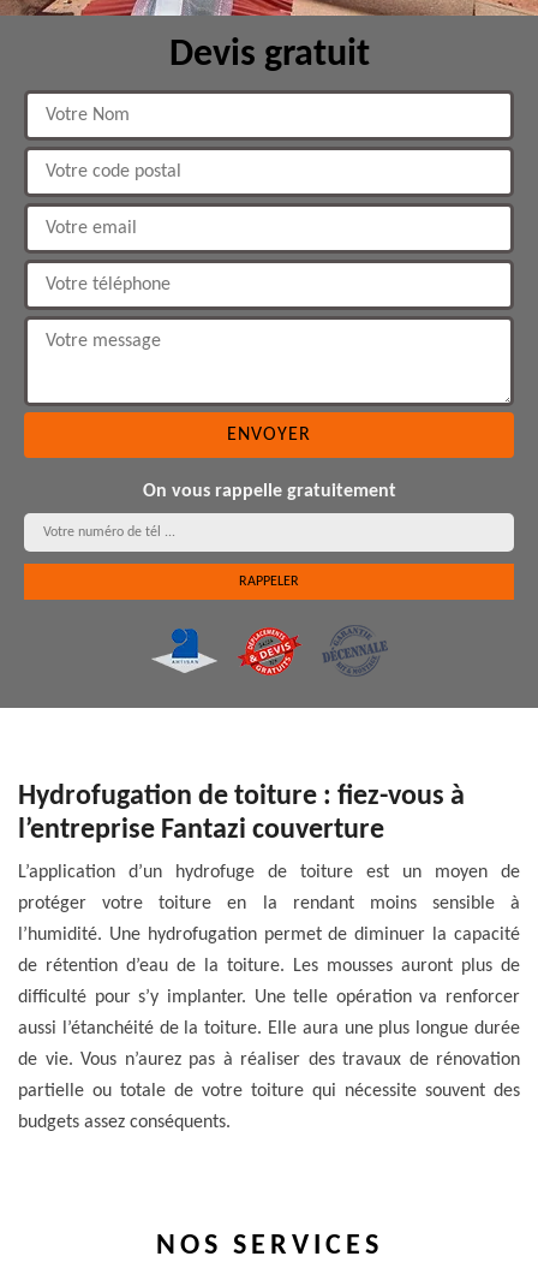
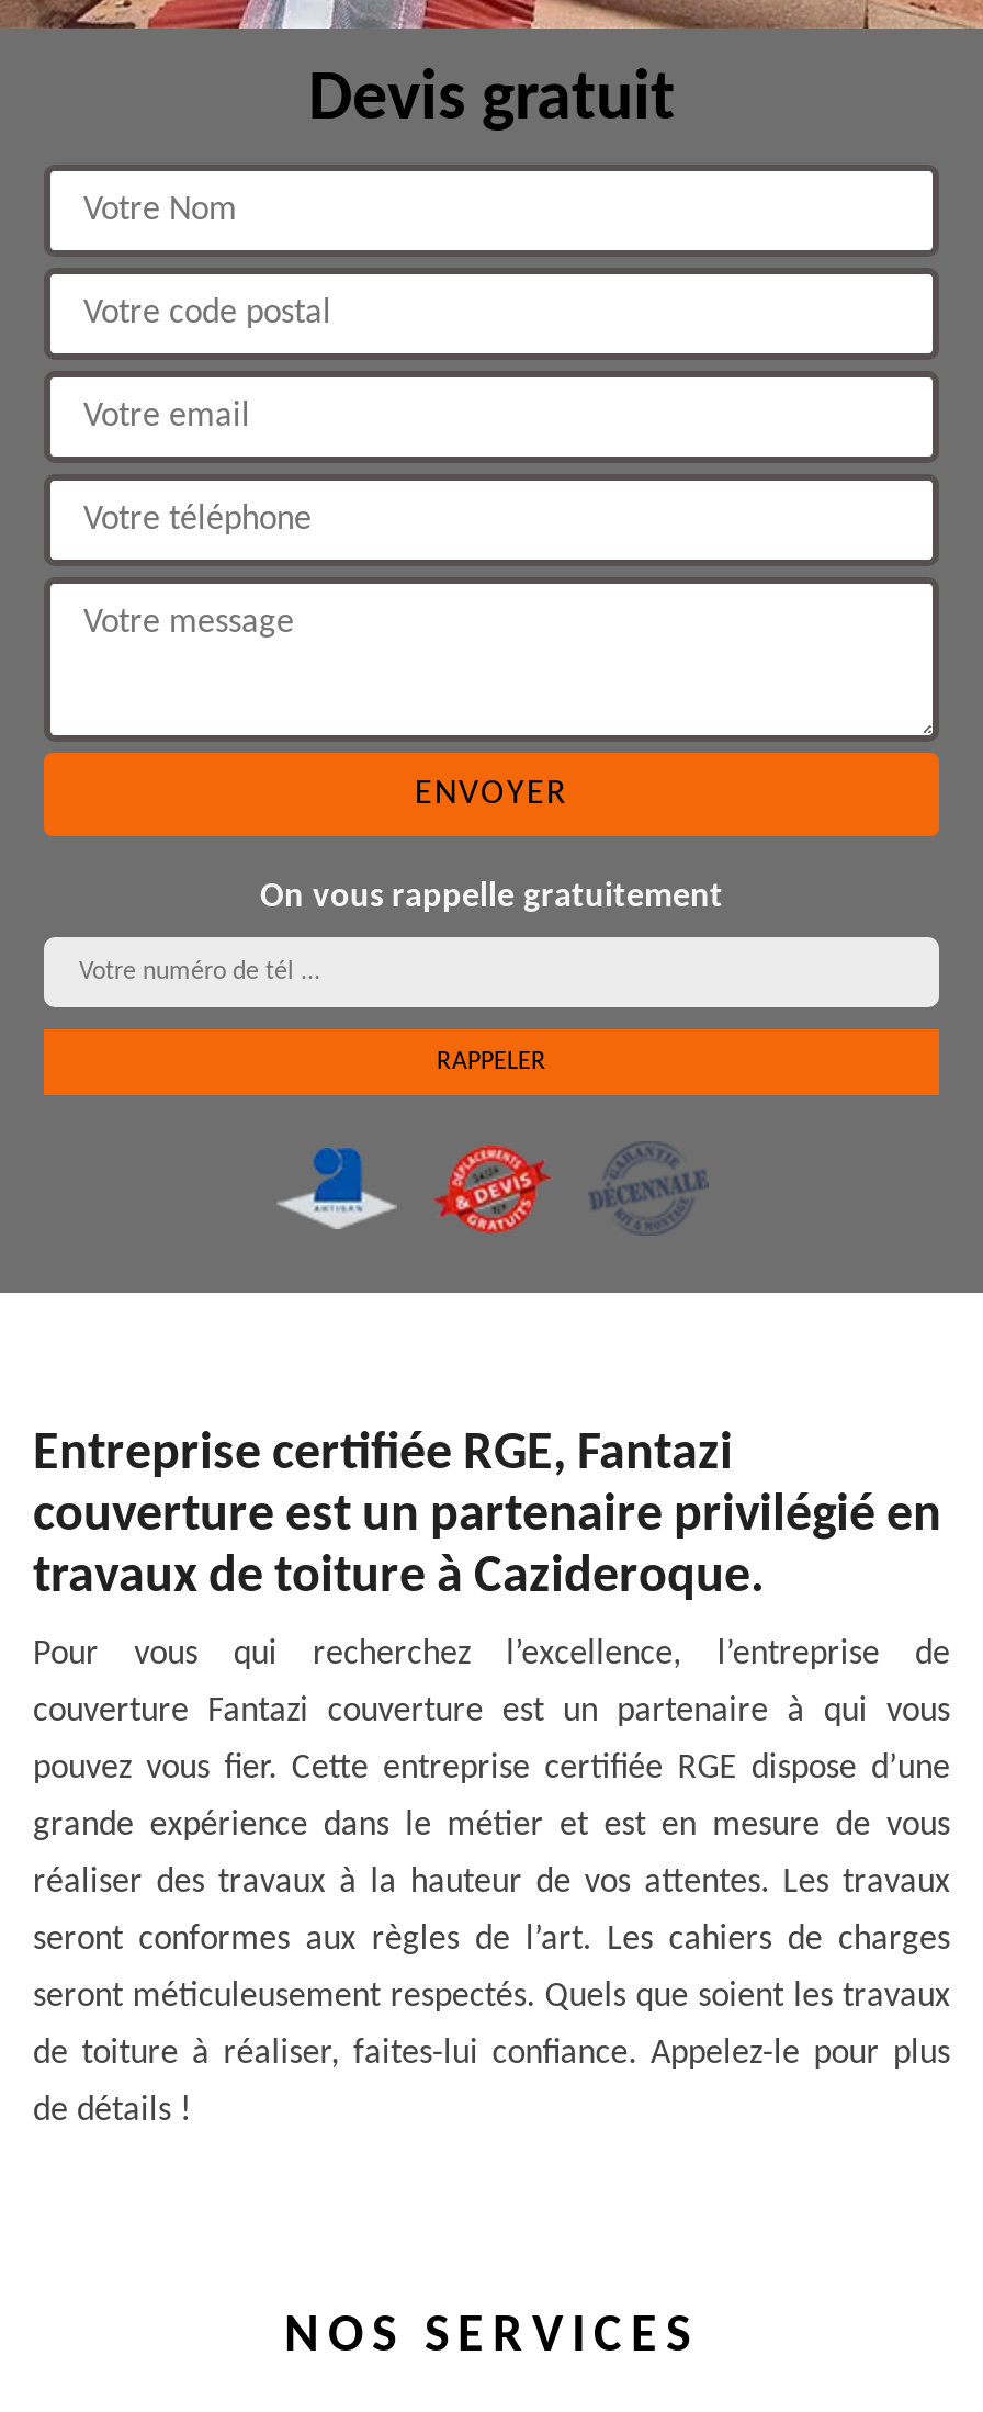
- Hydrofugation de toiture : fiez-vous à
- l’entreprise Fantazi couverture
+ Entreprise certifiée RGE, Fantazi
+ couverture est un partenaire privilégié en
+ travaux de toiture à Cazideroque.

- L’application d’un hydrofuge de toiture est un moyen de
+ Pour vous qui recherchez l’excellence, l’entreprise de

- protéger votre toiture en la rendant moins sensible à
+ couverture Fantazi couverture est un partenaire à qui vous

- l’humidité. Une hydrofugation permet de diminuer la capacité
+ pouvez vous fier. Cette entreprise certifiée RGE dispose d’une

- de rétention d’eau de la toiture. Les mousses auront plus de
+ grande expérience dans le métier et est en mesure de vous

- difficulté pour s’y implanter. Une telle opération va renforcer
+ réaliser des travaux à la hauteur de vos attentes. Les travaux

- aussi l’étanchéité de la toiture. Elle aura une plus longue durée
+ seront conformes aux règles de l’art. Les cahiers de charges

- de vie. Vous n’aurez pas à réaliser des travaux de rénovation
+ seront méticuleusement respectés. Quels que soient les travaux

- partielle ou totale de votre toiture qui nécessite souvent des
+ de toiture à réaliser, faites-lui confiance. Appelez-le pour plus

- budgets assez conséquents.
+ de détails !
